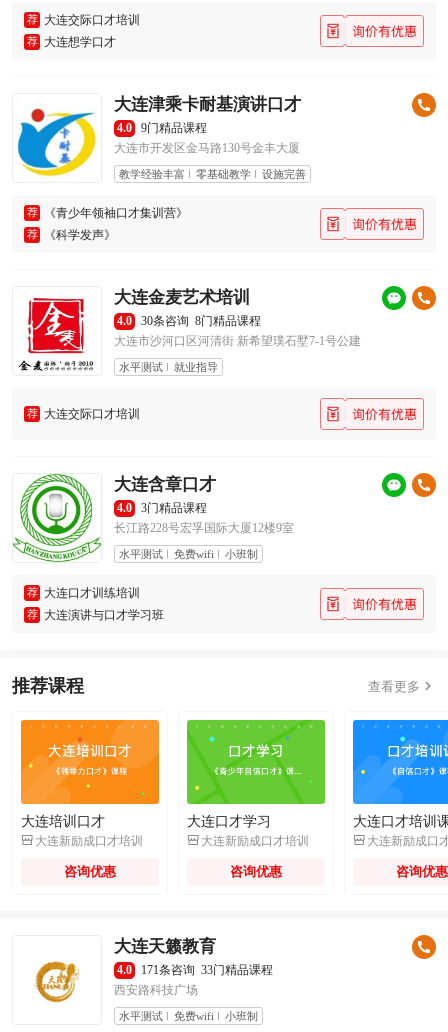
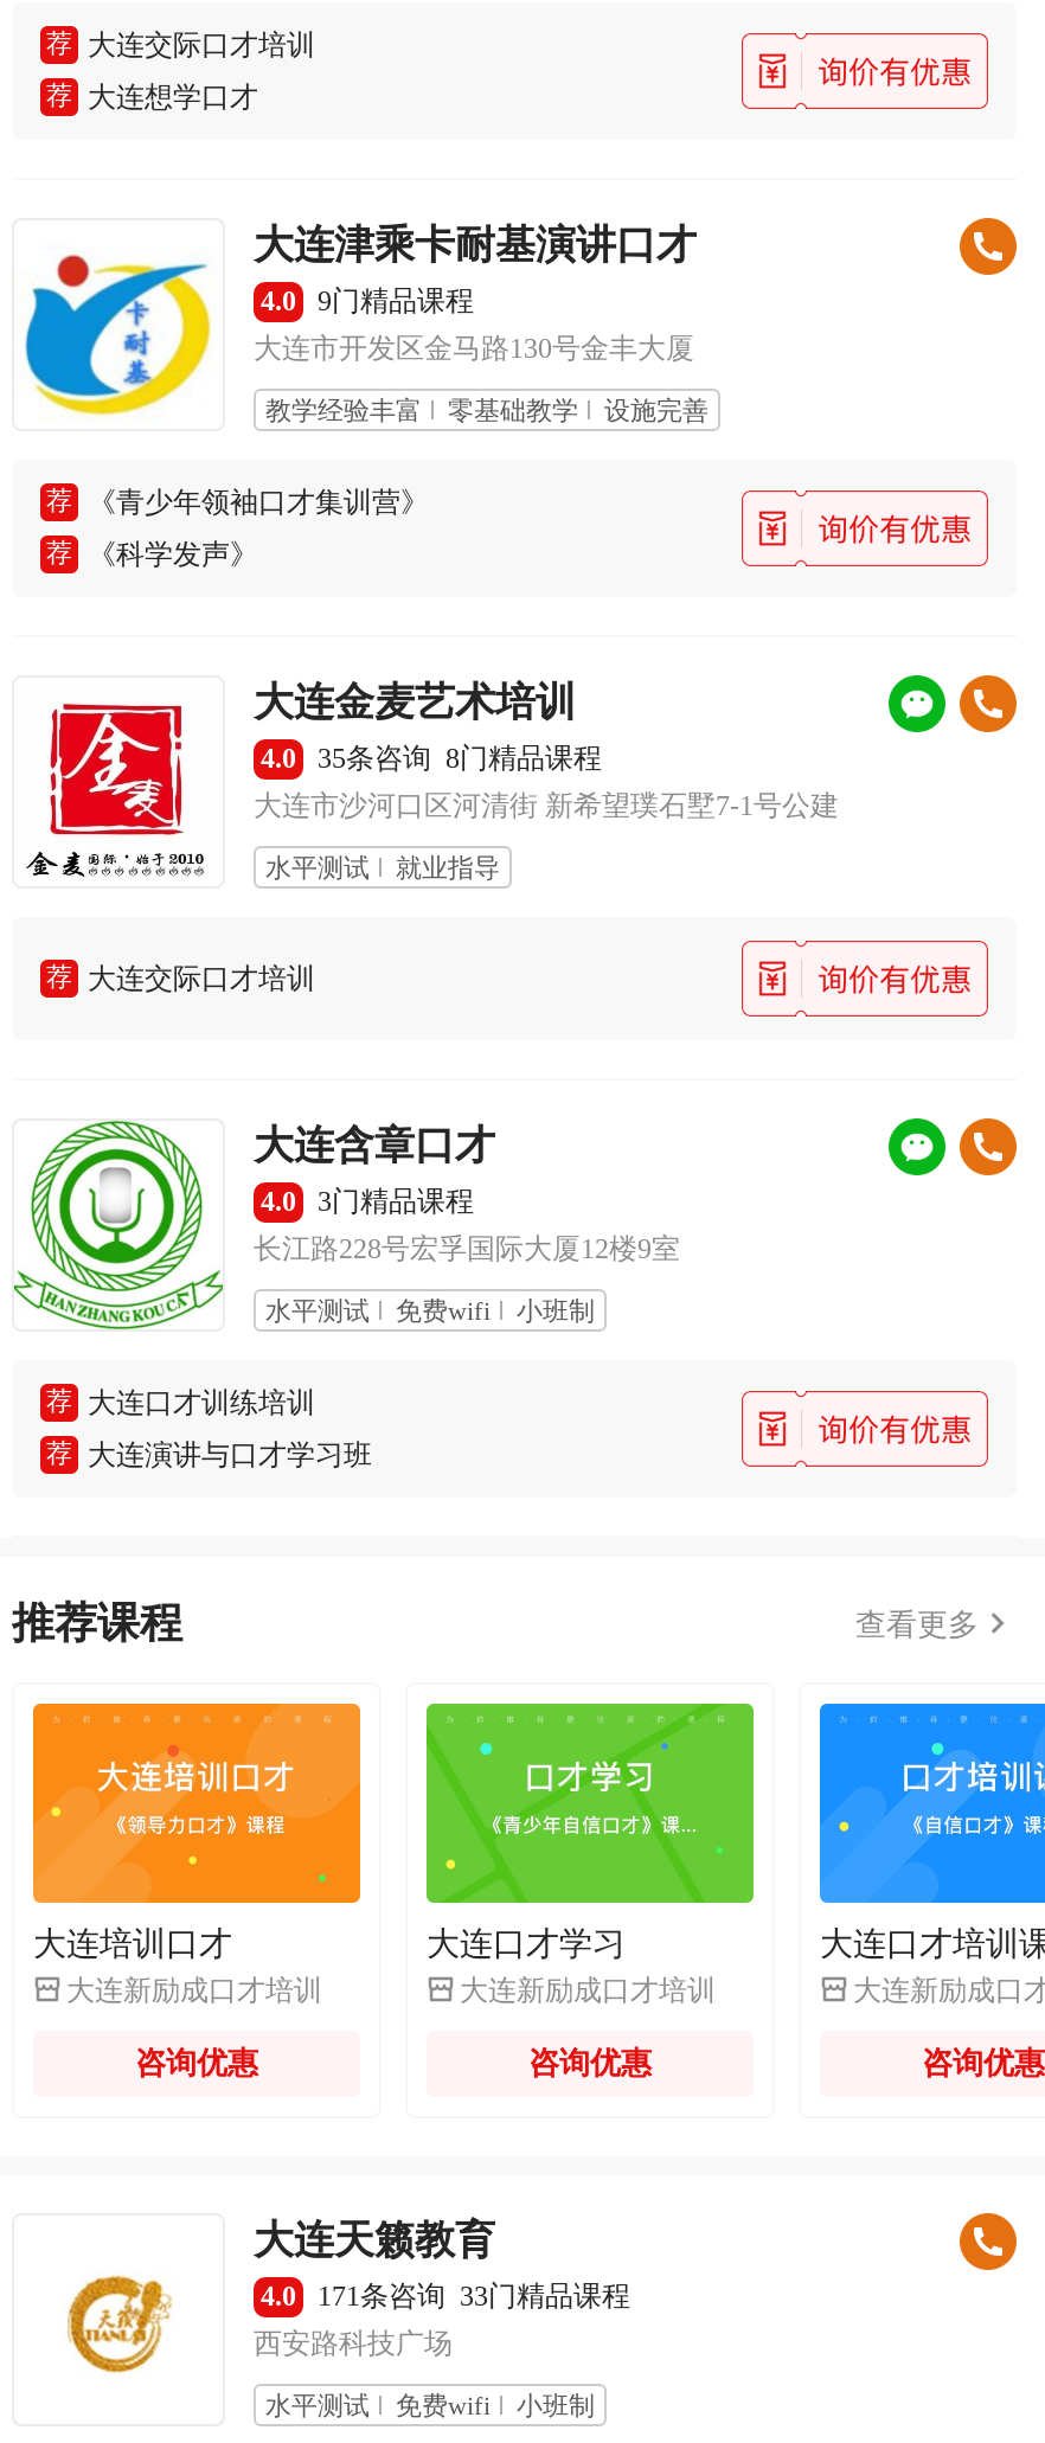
- 30条咨询 8门精品课程
+ 35条咨询 8门精品课程
